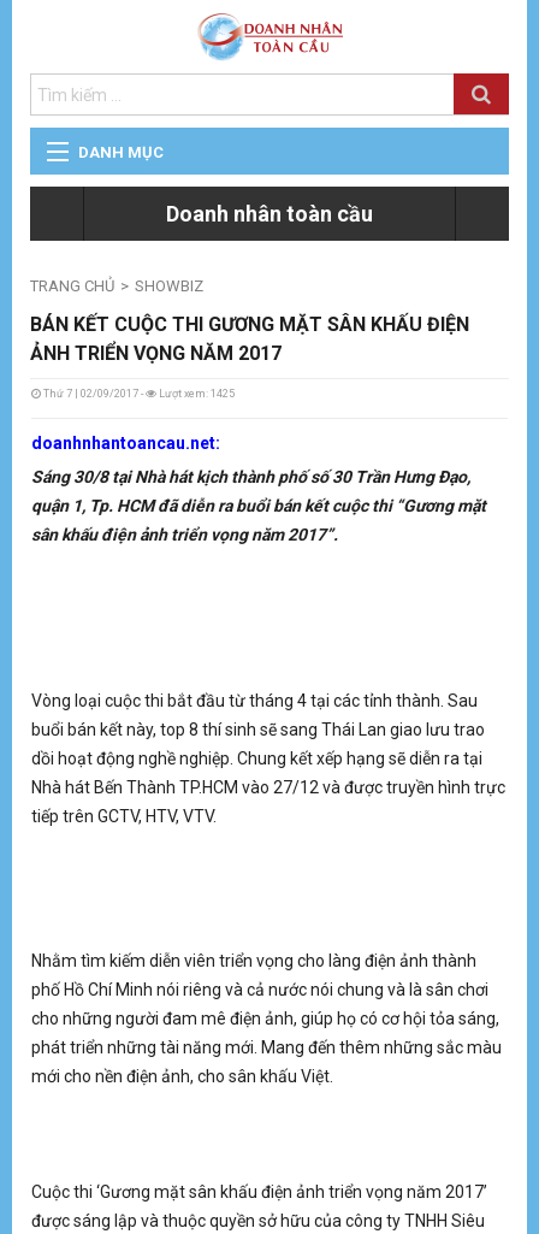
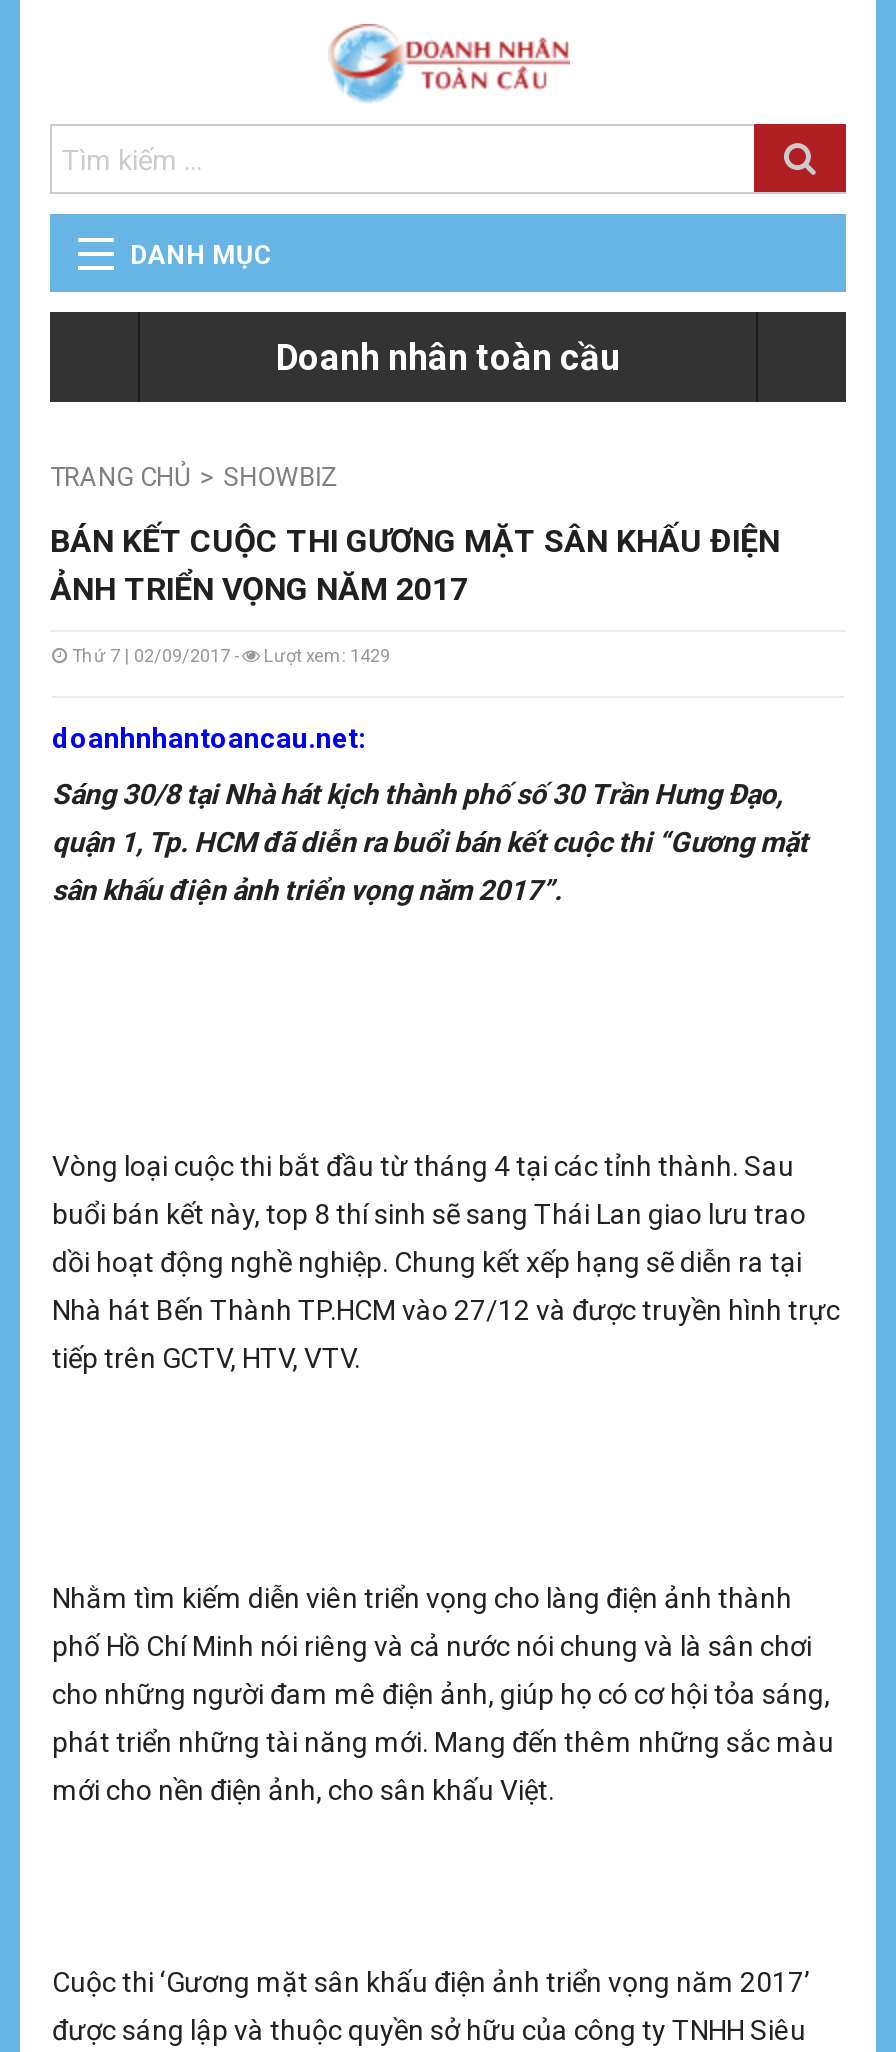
- Lượt xem: 1425
+ Lượt xem: 1429
